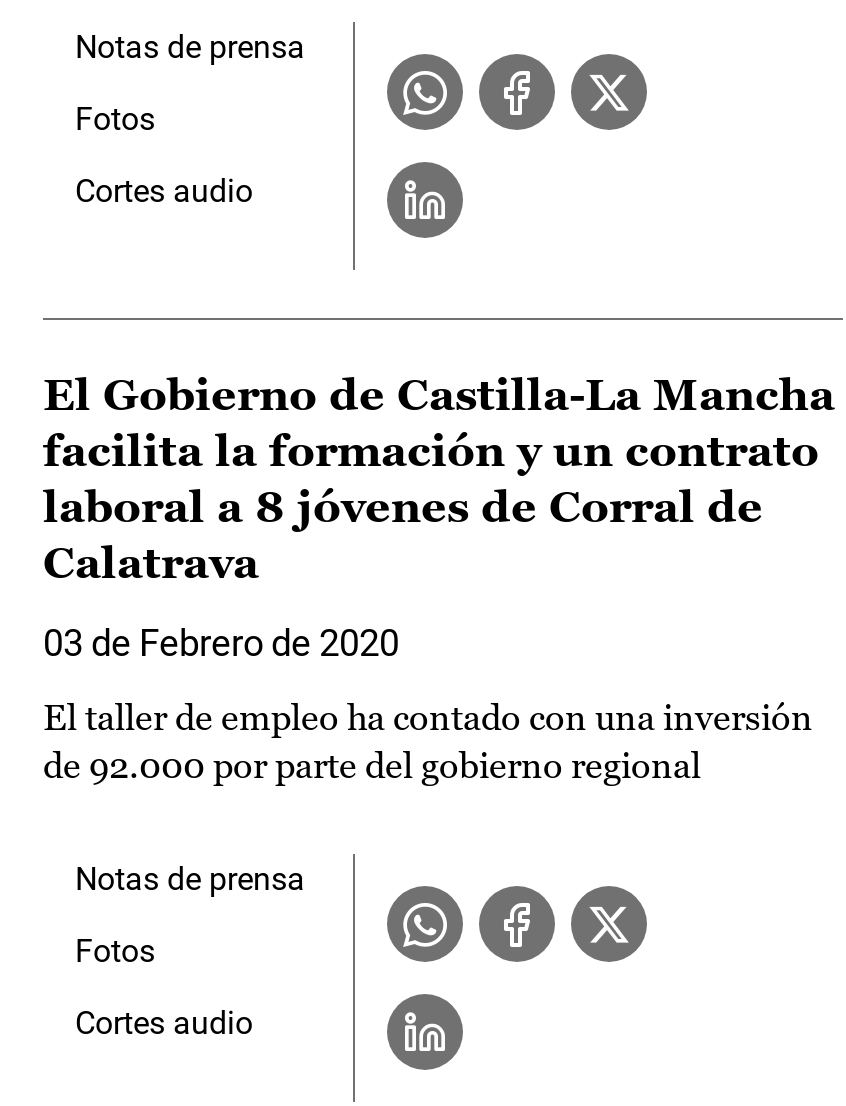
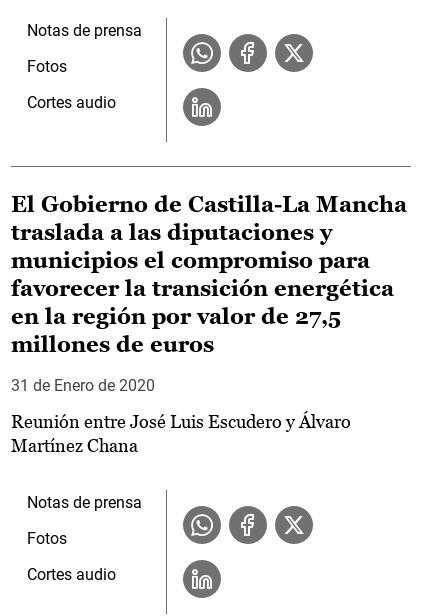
- facilita la formación y un contrato
- laboral a 8 jóvenes de Corral de
- Calatrava
+ traslada a las diputaciones y
+ municipios el compromiso para
+ favorecer la transición energética
+ en la región por valor de 27,5
+ millones de euros

- 03 de Febrero de 2020
+ 31 de Enero de 2020

- El taller de empleo ha contado con una inversión
- de 92.000 por parte del gobierno regional
+ Reunión entre José Luis Escudero y Álvaro
+ Martínez Chana
